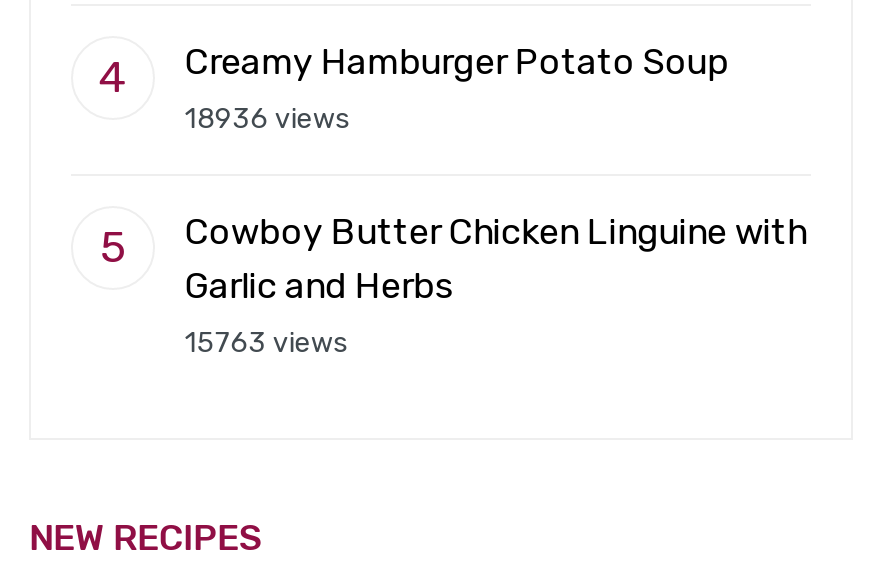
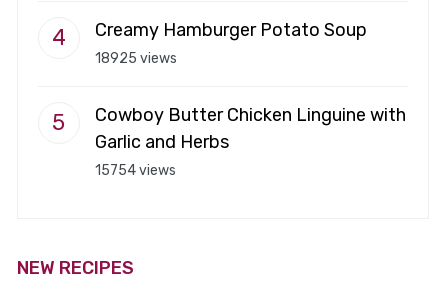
- 18936 views
+ 18925 views

- 15763 views
+ 15754 views
